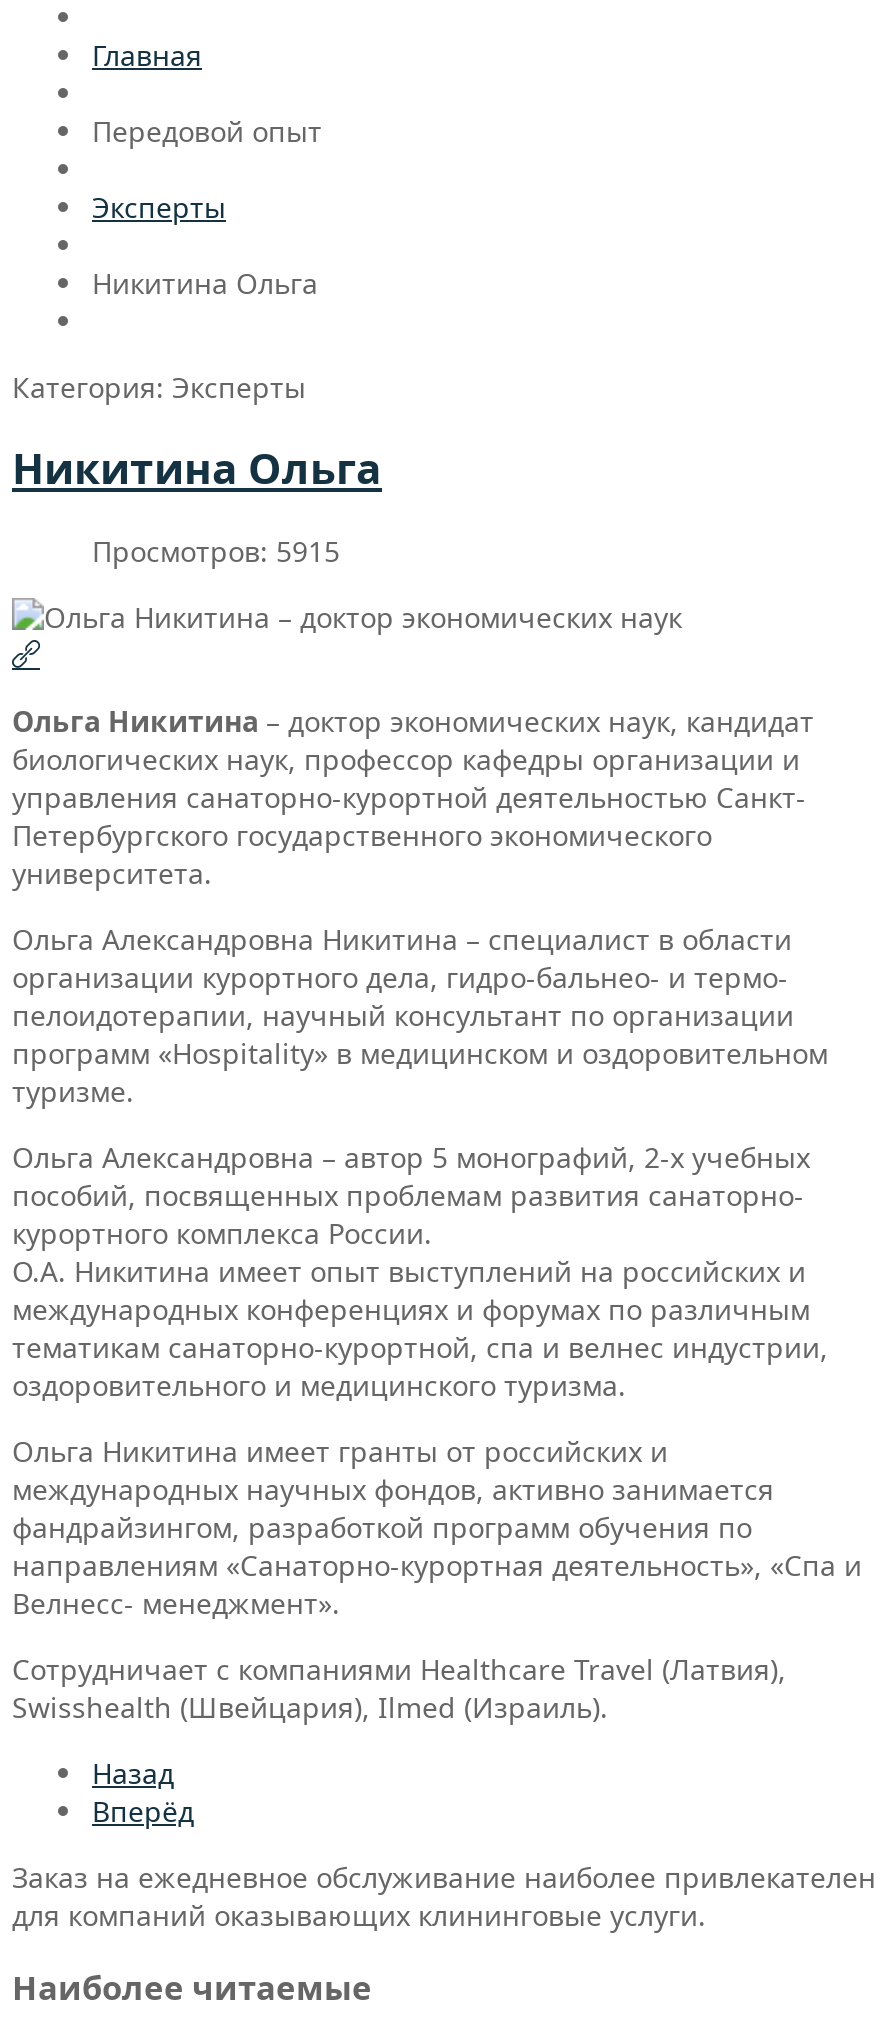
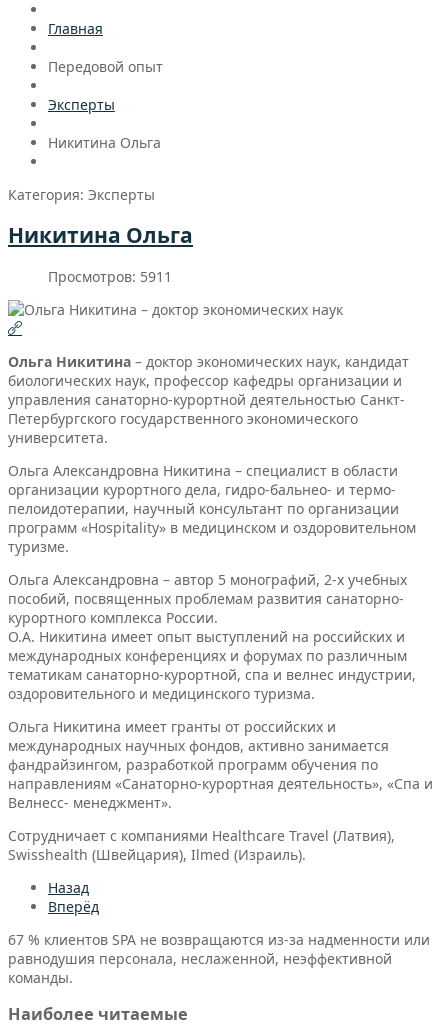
- Просмотров: 5915
+ Просмотров: 5911

- Заказ на ежедневное обслуживание наиболее привлекателен
- для компаний оказывающих клининговые услуги.
+ 67 % клиентов SPA не возвращаются из-за надменности или
+ равнодушия персонала, неслаженной, неэффективной
+ команды.
